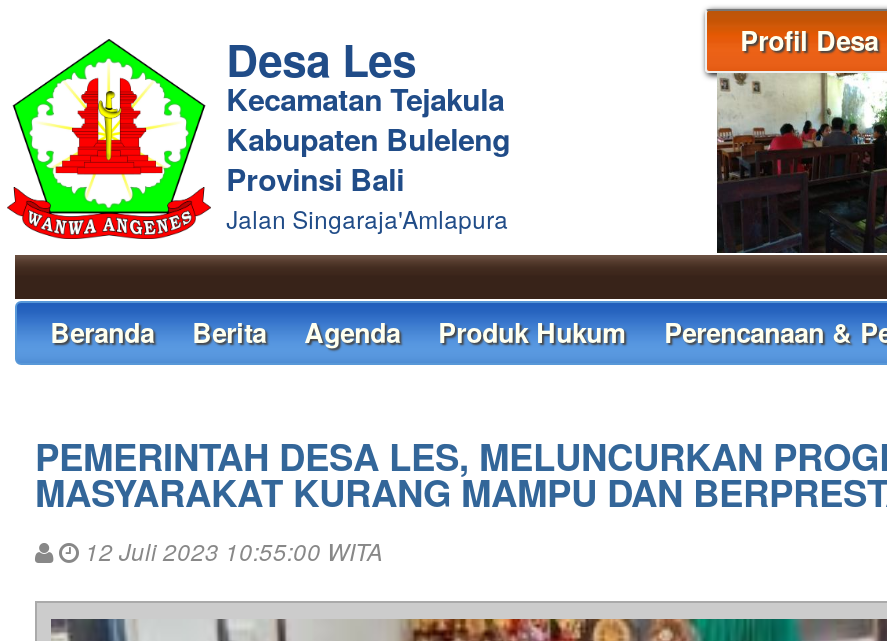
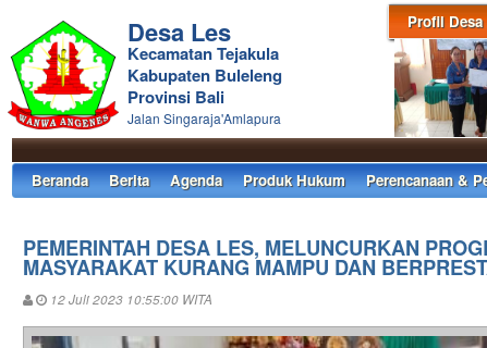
- [image]
+ [image]
